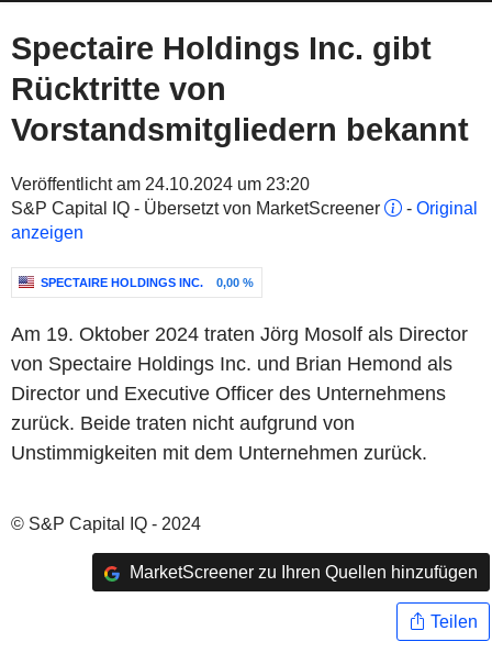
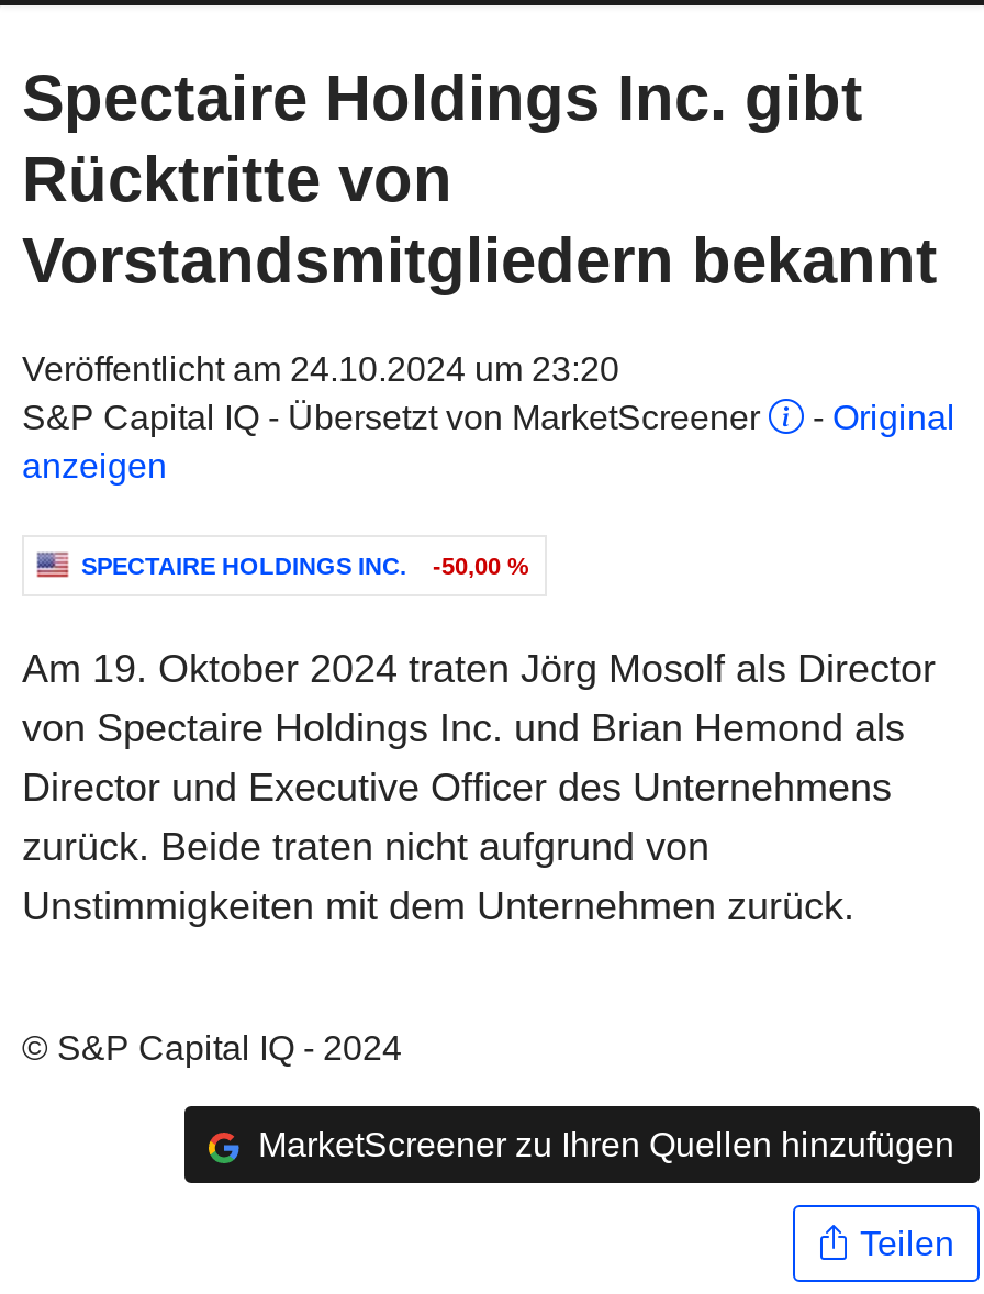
- SPECTAIRE HOLDINGS INC. 0,00 %
+ SPECTAIRE HOLDINGS INC. -50,00 %
